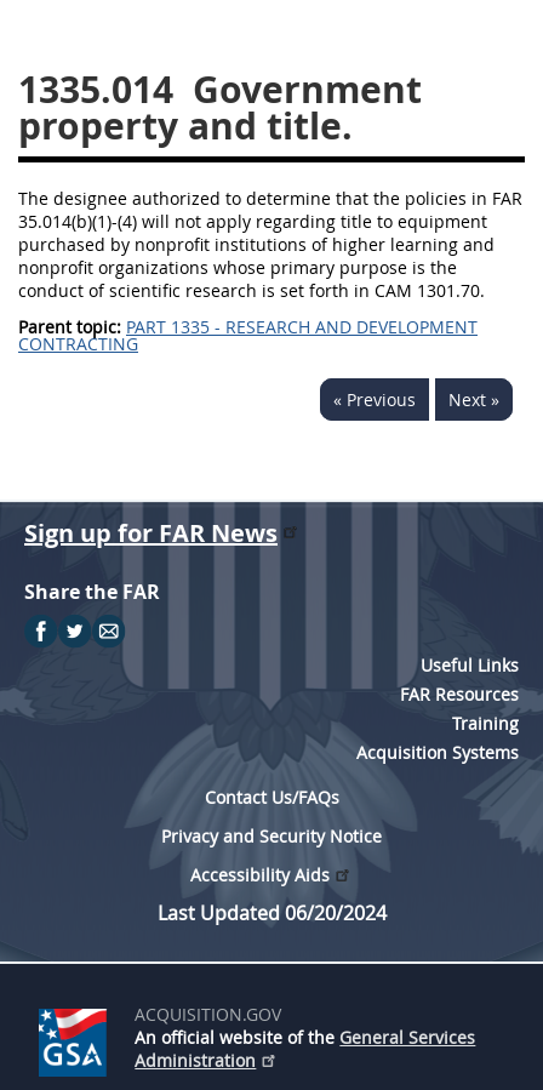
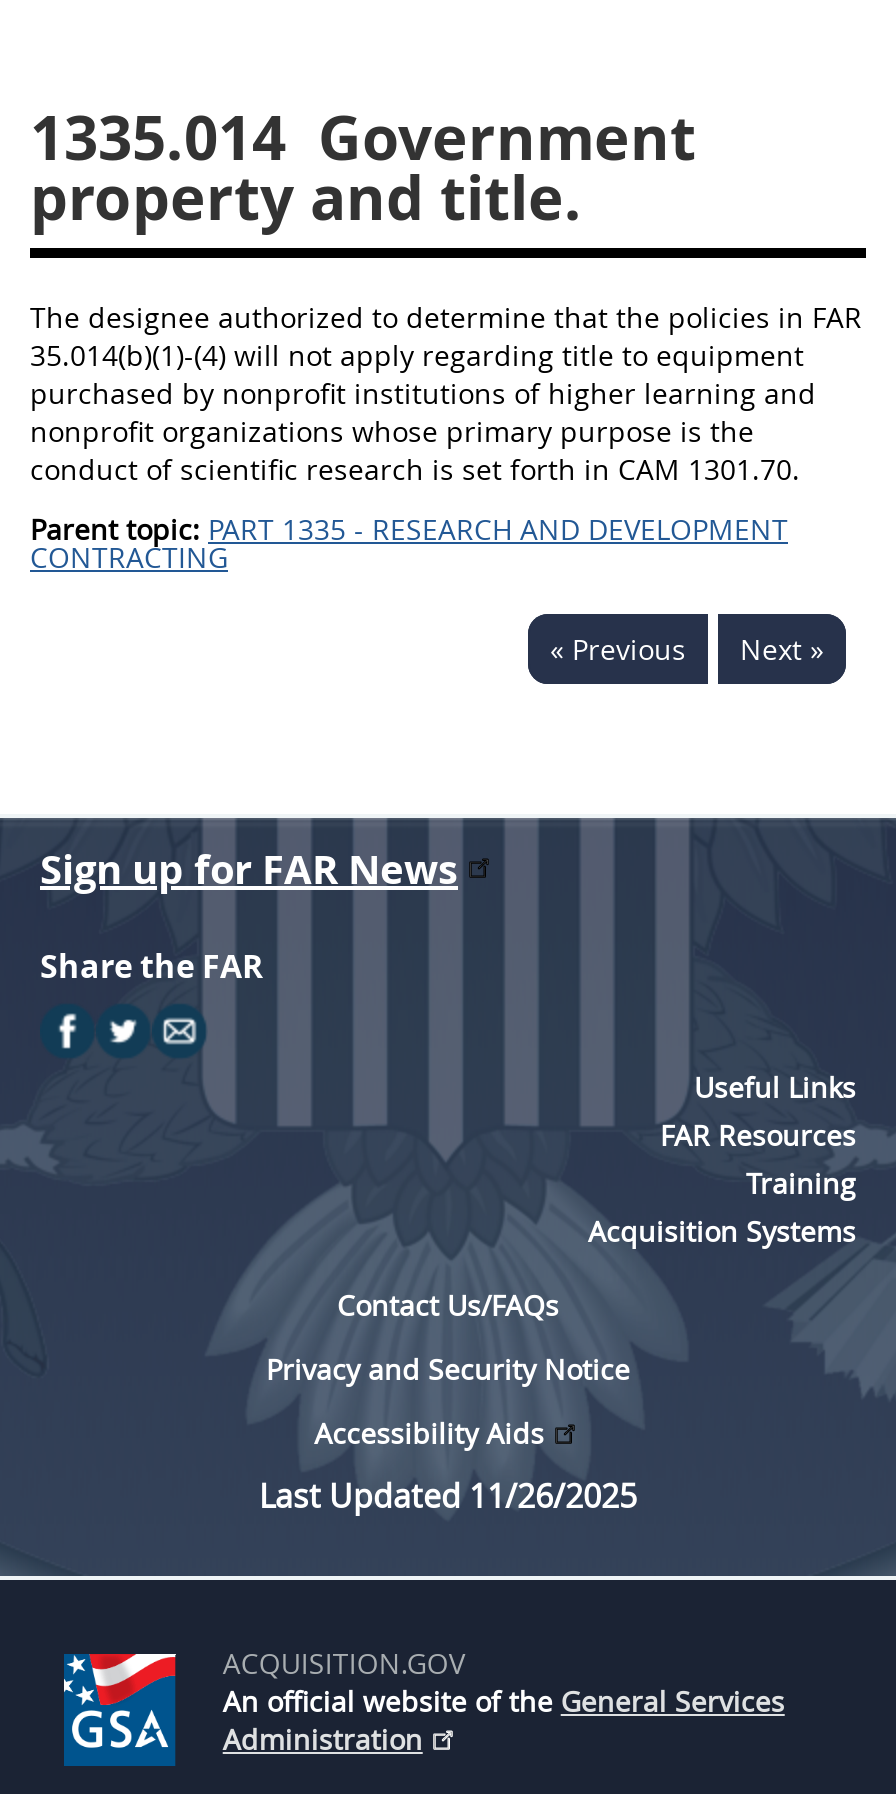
- Last Updated 06/20/2024
+ Last Updated 11/26/2025
